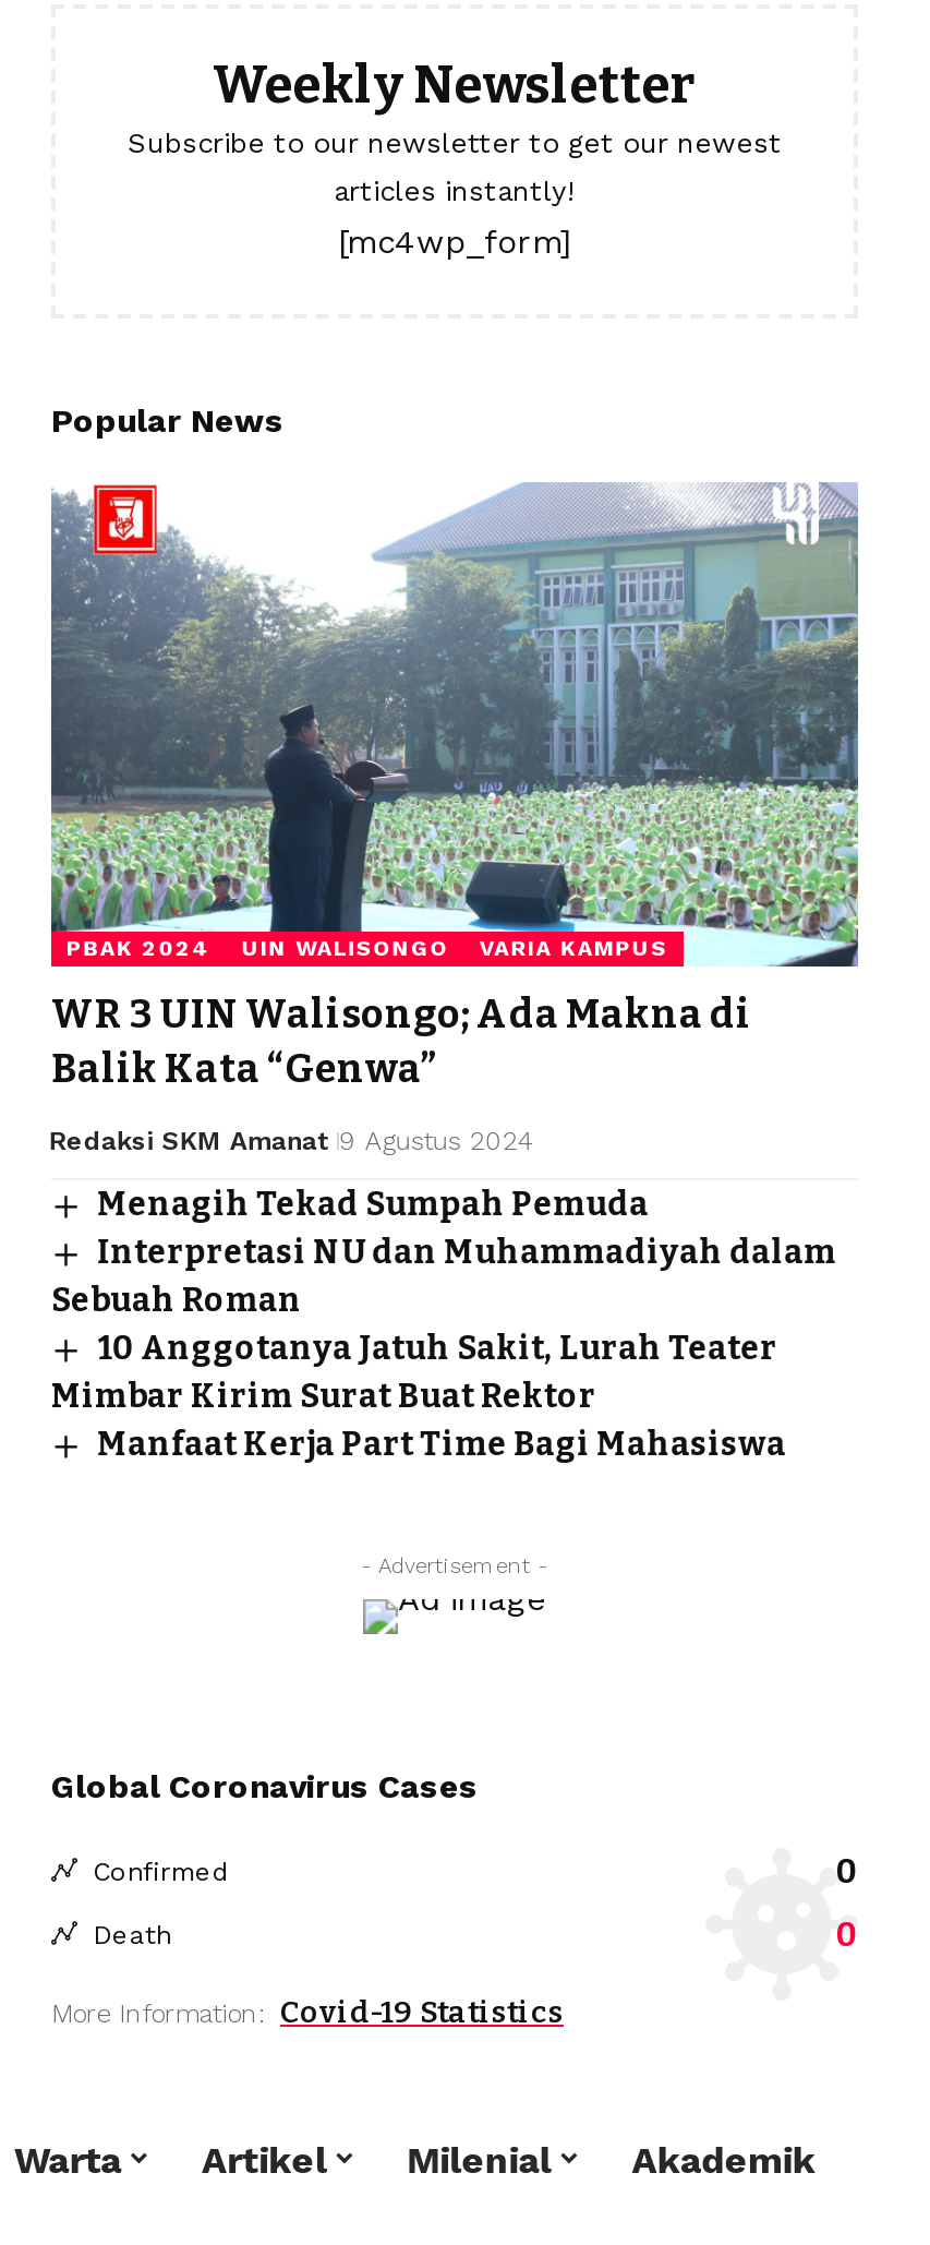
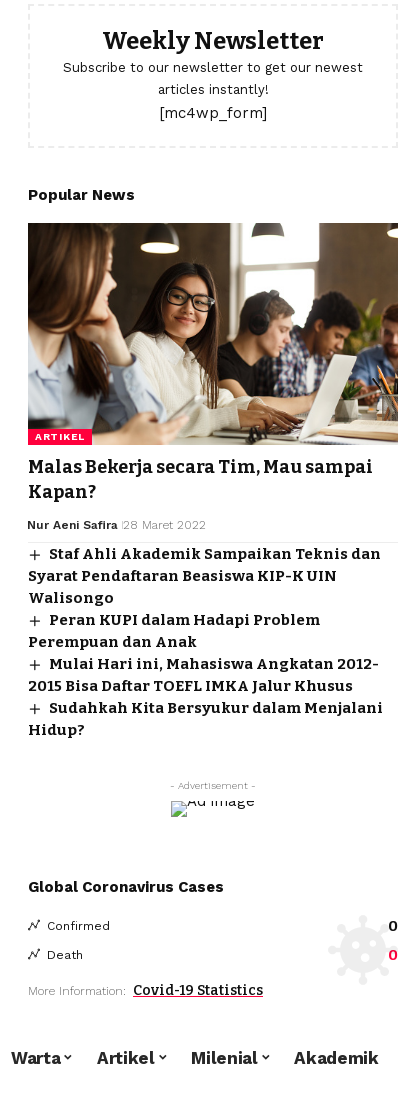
- [image]
- PBAK 2024
- UIN WALISONGO
- VARIA KAMPUS
+ [image]
+ ARTIKEL

- WR 3 UIN Walisongo; Ada Makna di
- Balik Kata “Genwa”
+ Malas Bekerja secara Tim, Mau sampai
+ Kapan?

- Redaksi SKM Amanat 9 Agustus 2024
+ Nur Aeni Safira 28 Maret 2022

- Menagih Tekad Sumpah Pemuda
- Interpretasi NU dan Muhammadiyah dalam
- Sebuah Roman
- 10 Anggotanya Jatuh Sakit, Lurah Teater
- Mimbar Kirim Surat Buat Rektor
- Manfaat Kerja Part Time Bagi Mahasiswa
+ Staf Ahli Akademik Sampaikan Teknis dan
+ Syarat Pendaftaran Beasiswa KIP-K UIN
+ Walisongo
+ Peran KUPI dalam Hadapi Problem
+ Perempuan dan Anak
+ Mulai Hari ini, Mahasiswa Angkatan 2012-
+ 2015 Bisa Daftar TOEFL IMKA Jalur Khusus
+ Sudahkah Kita Bersyukur dalam Menjalani
+ Hidup?
